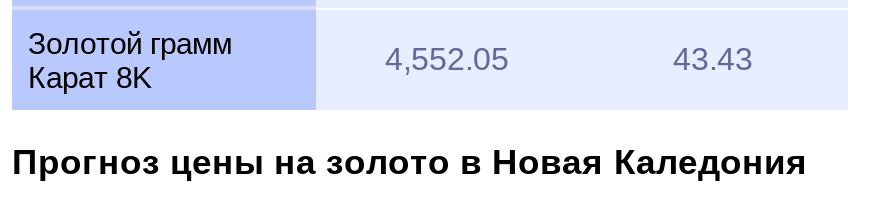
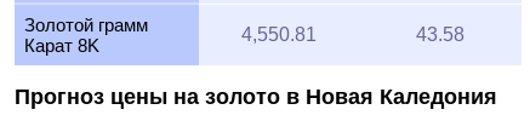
- 4,552.05
+ 4,550.81

- 43.43
+ 43.58
